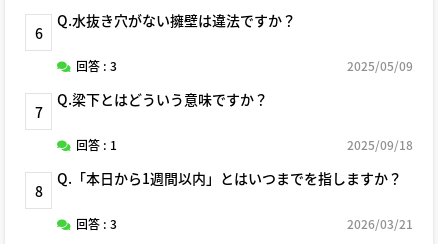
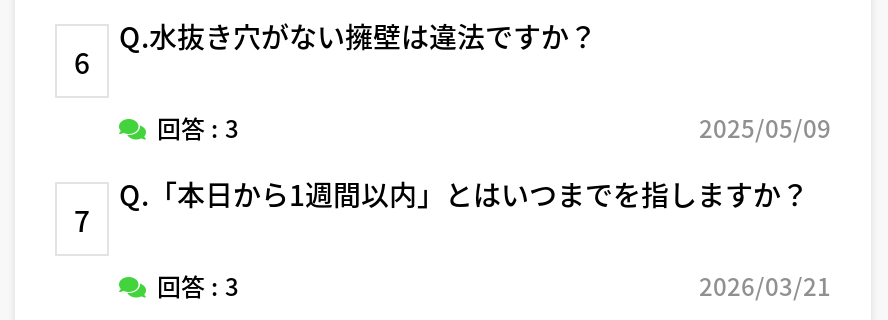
- Q.梁下とはどういう意味ですか？
- 回答 : 1
- 2025/09/18
- 8
